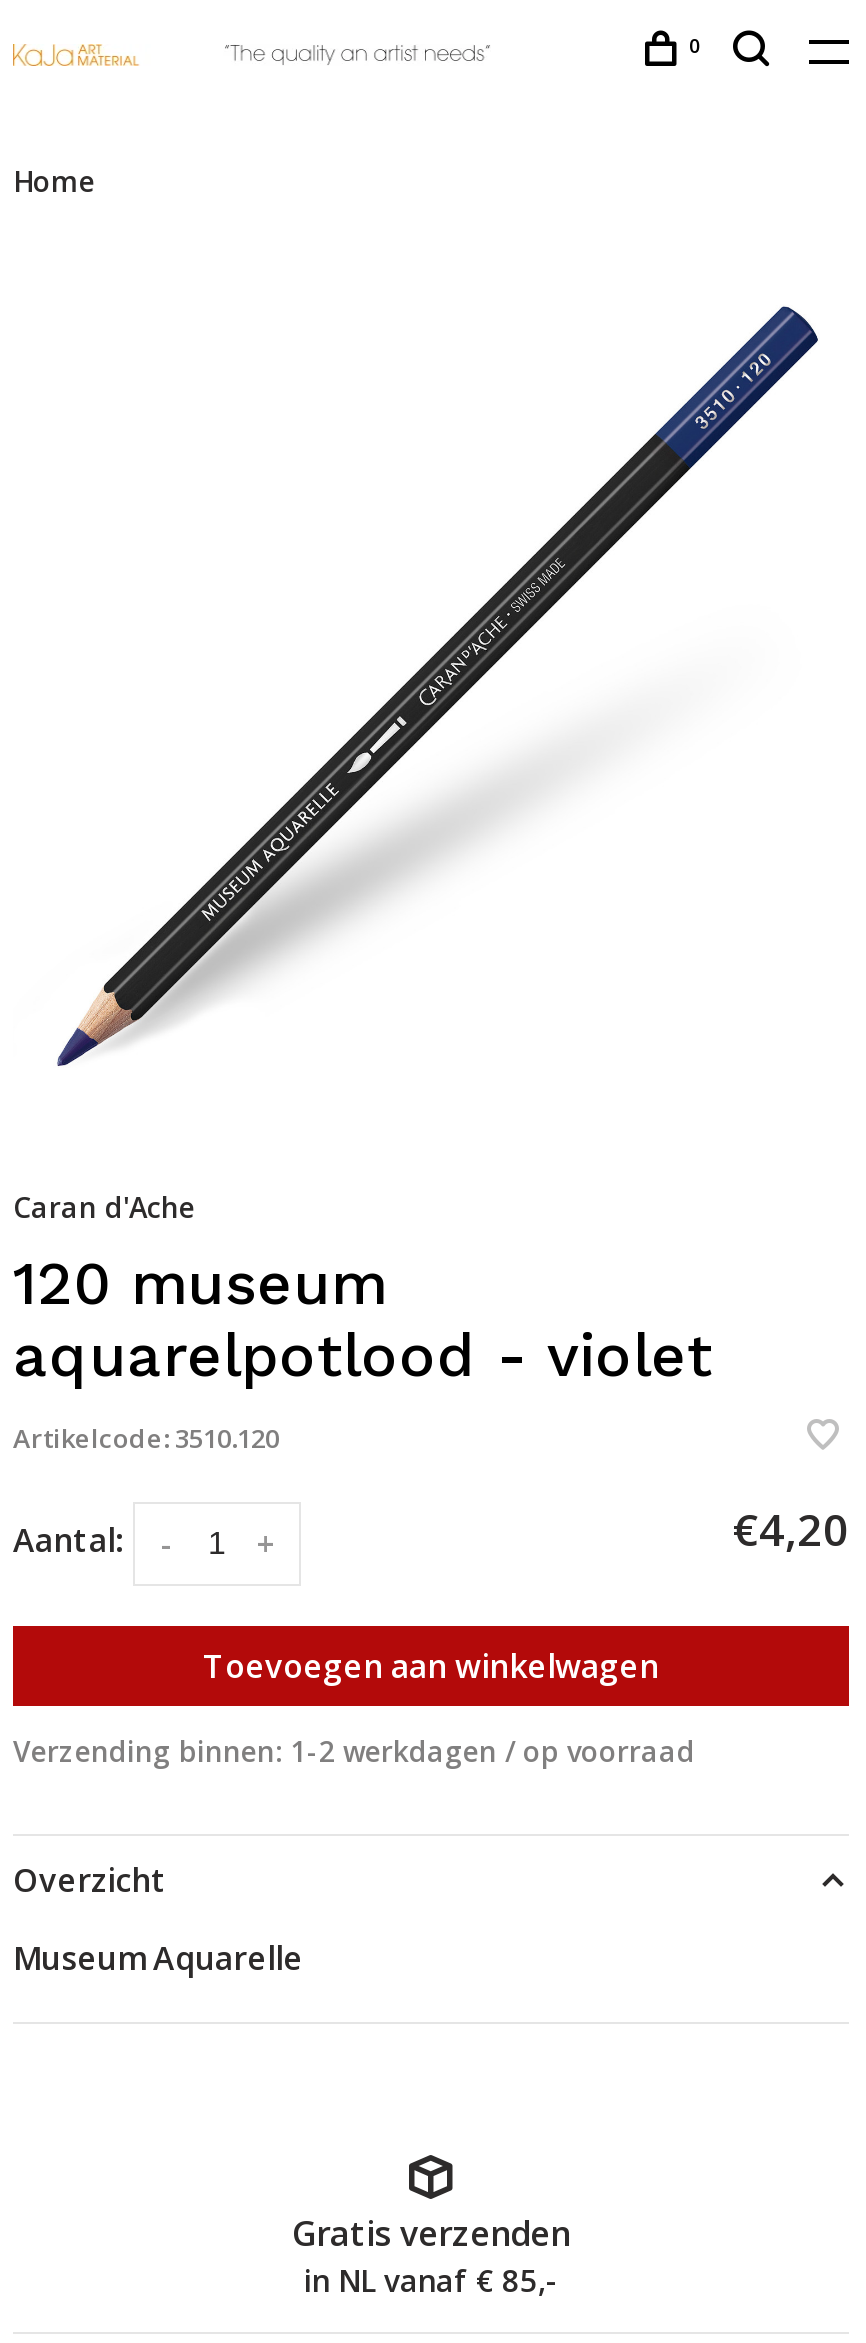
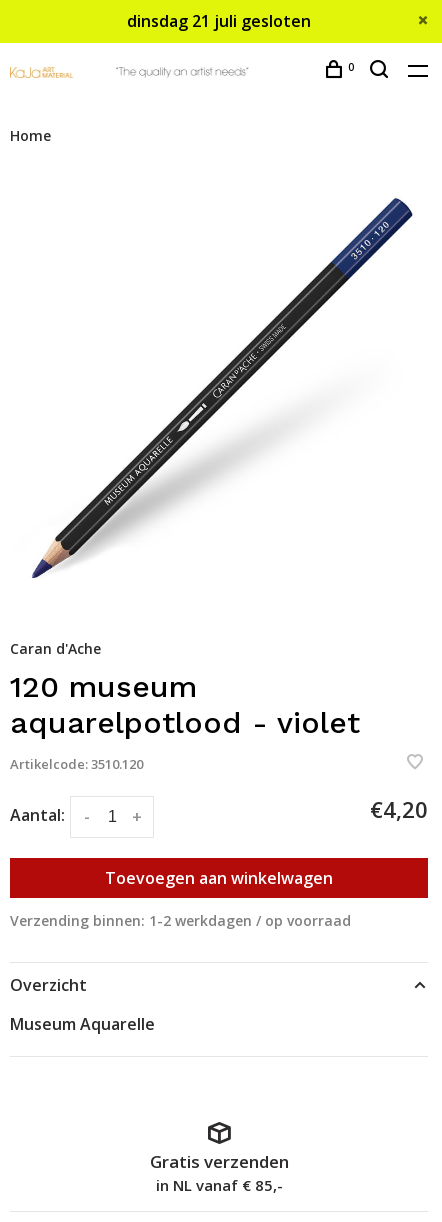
+ dinsdag 21 juli gesloten
